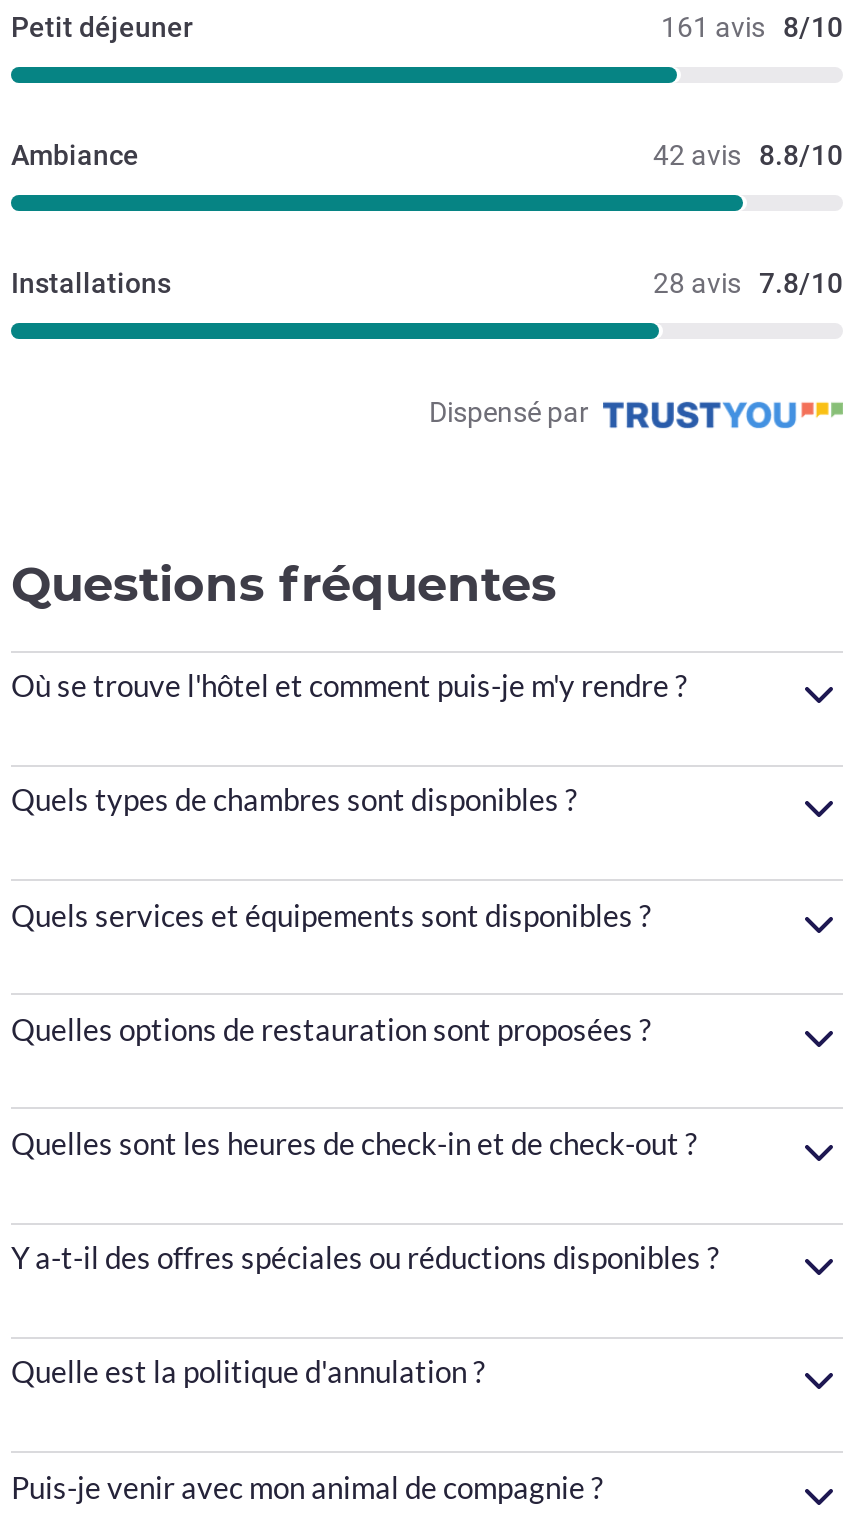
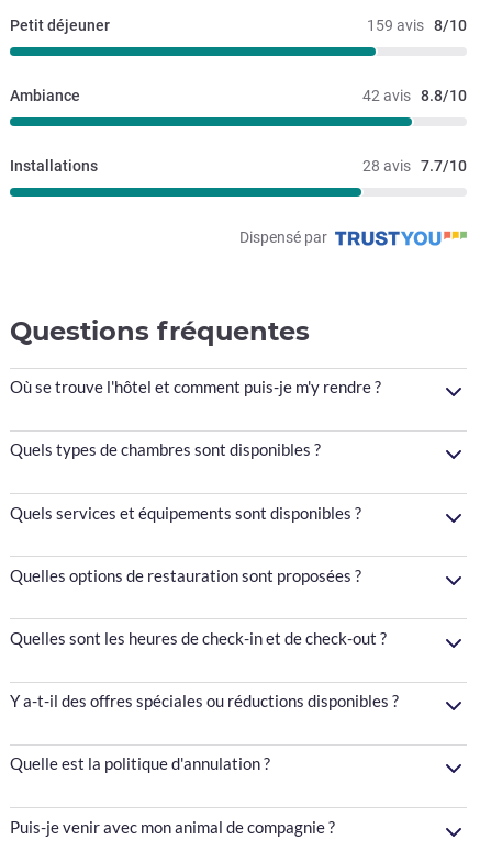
- 161 avis 8/10
+ 159 avis 8/10

- 28 avis 7.8/10
+ 28 avis 7.7/10
